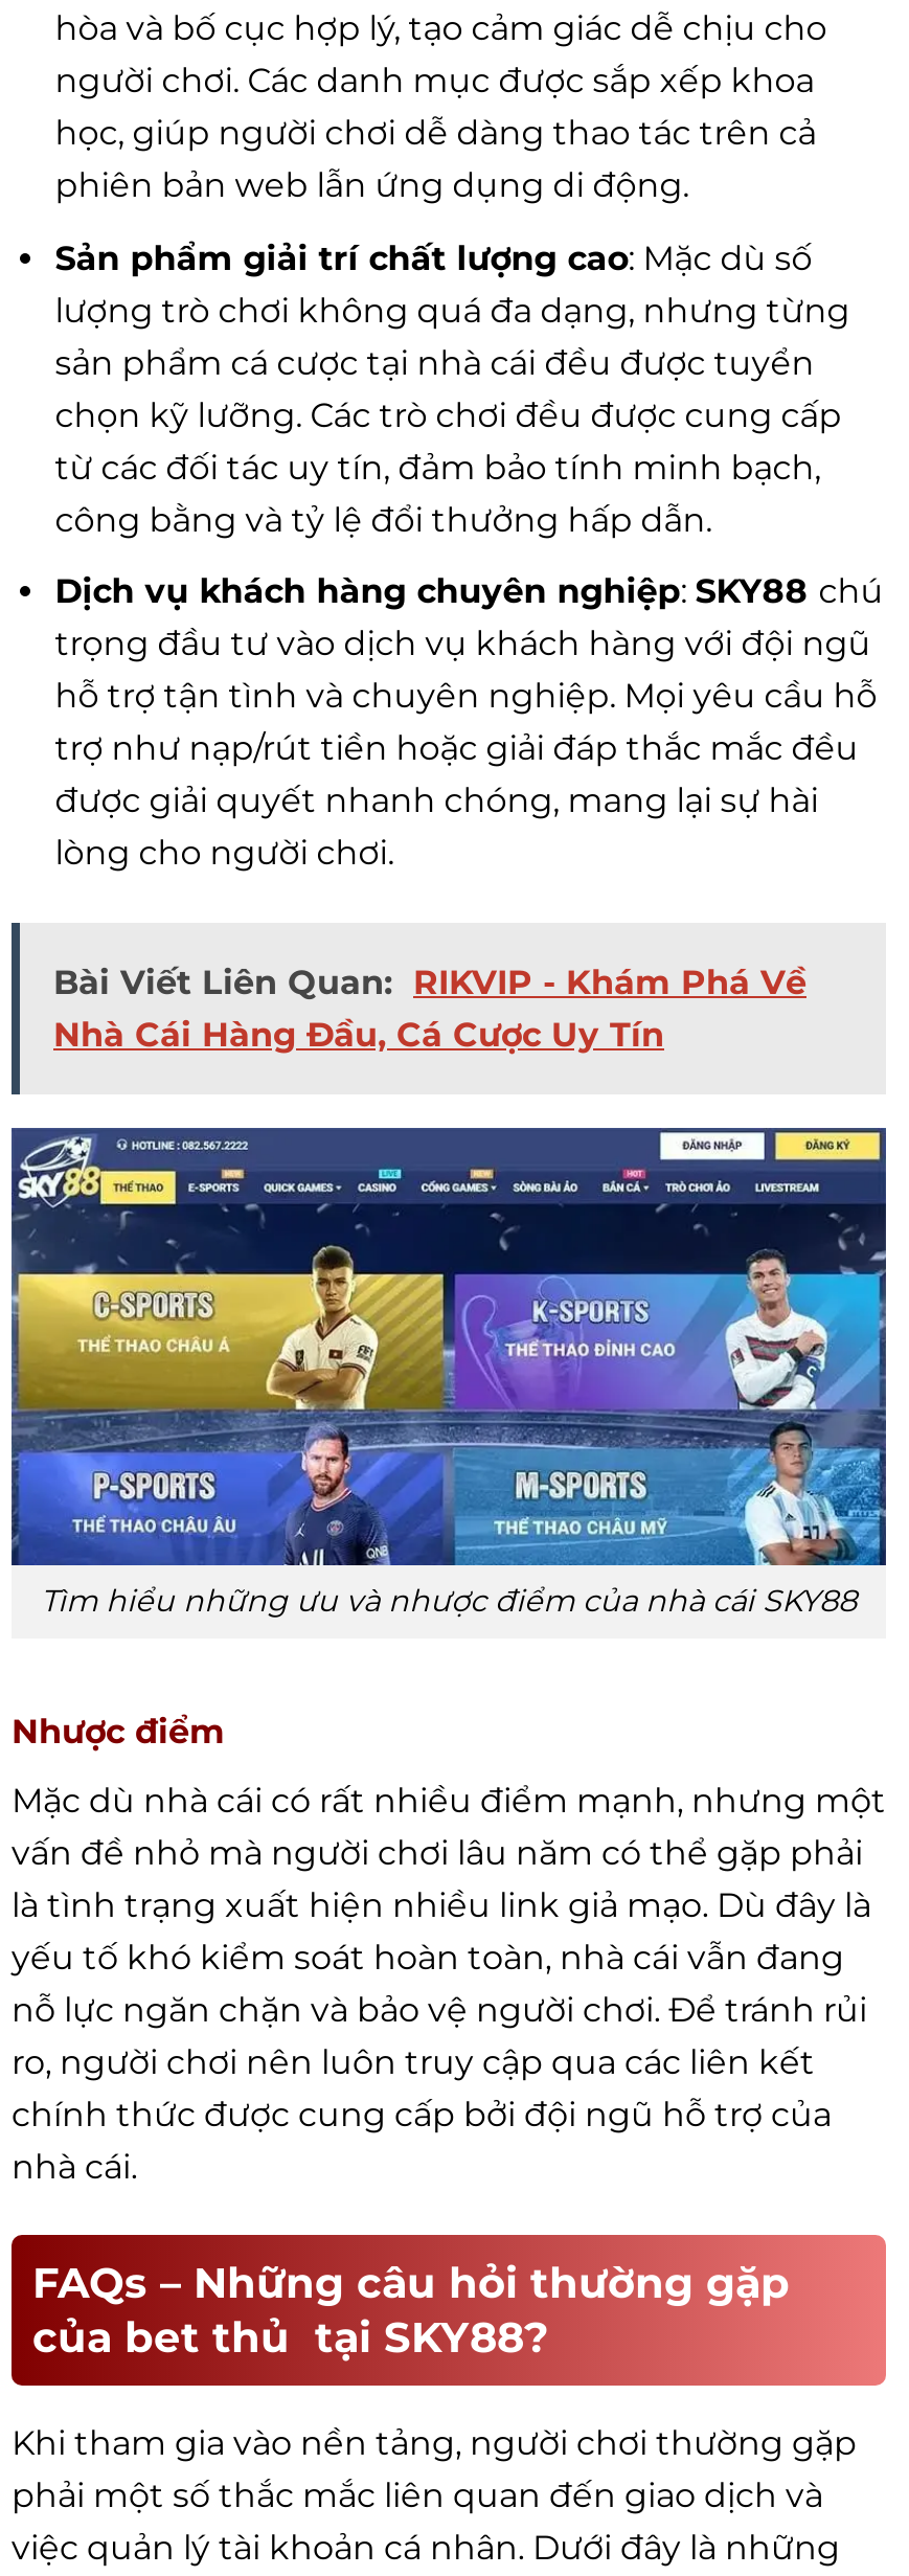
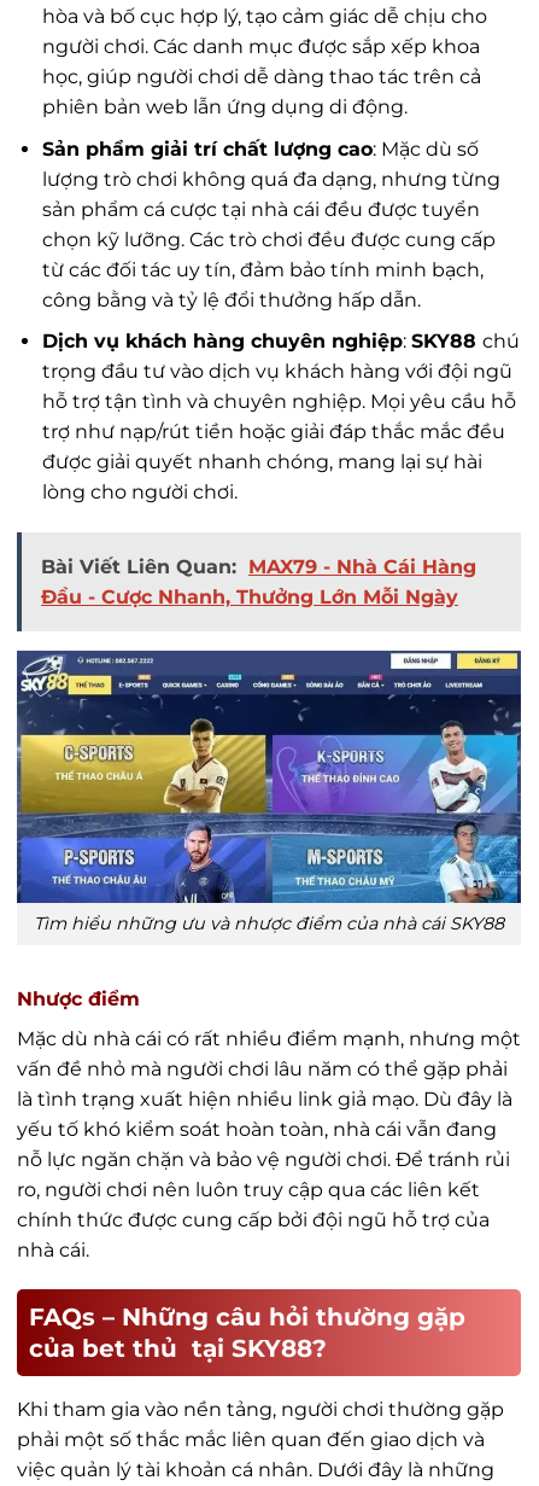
- Bài Viết Liên Quan: RIKVIP - Khám Phá Về
- Nhà Cái Hàng Đầu, Cá Cược Uy Tín
+ Bài Viết Liên Quan: MAX79 - Nhà Cái Hàng
+ Đầu - Cược Nhanh, Thưởng Lớn Mỗi Ngày
